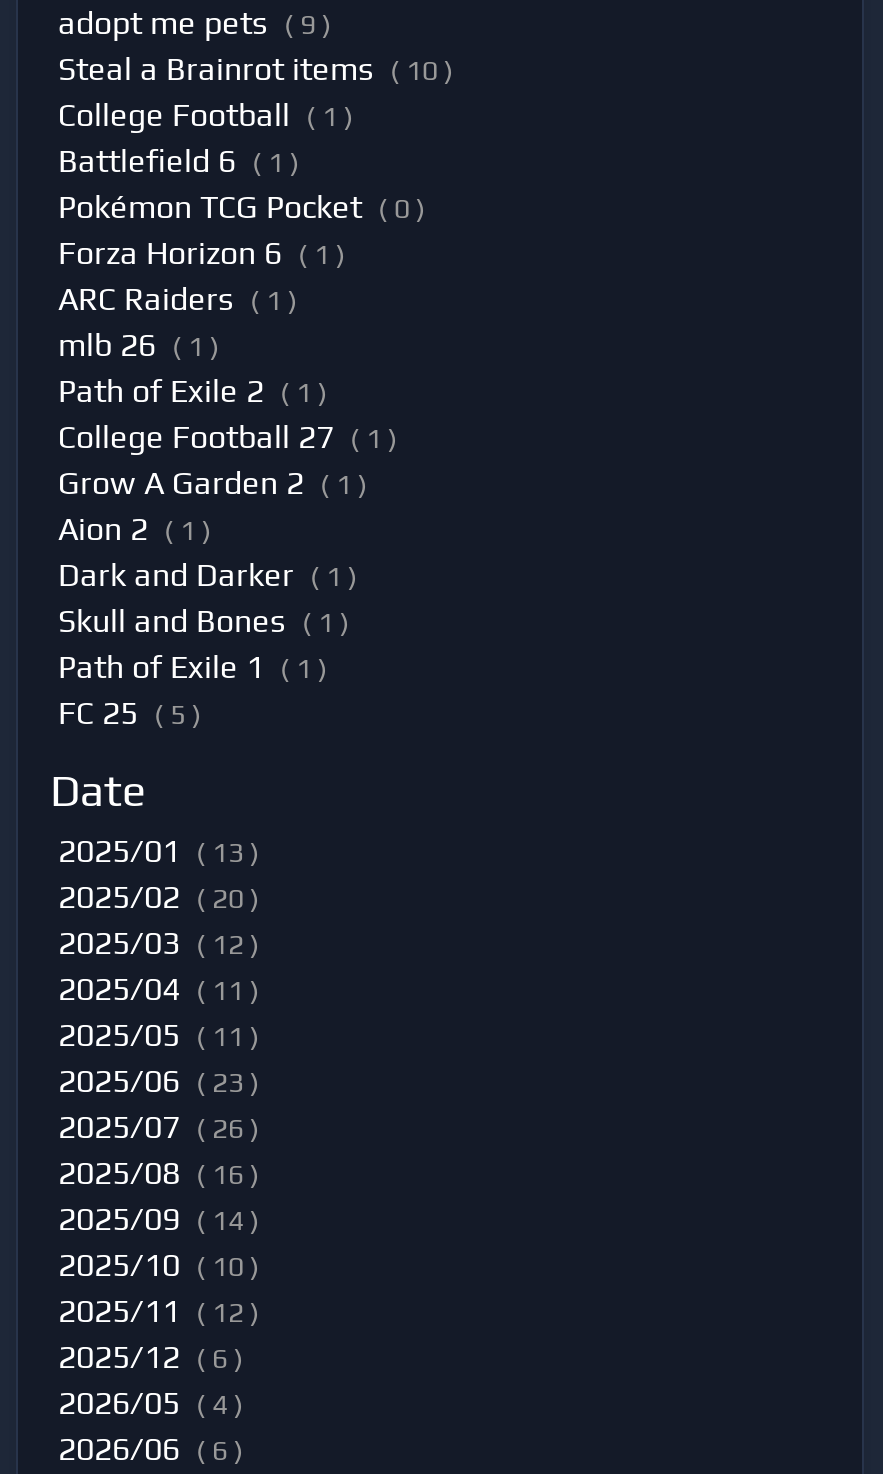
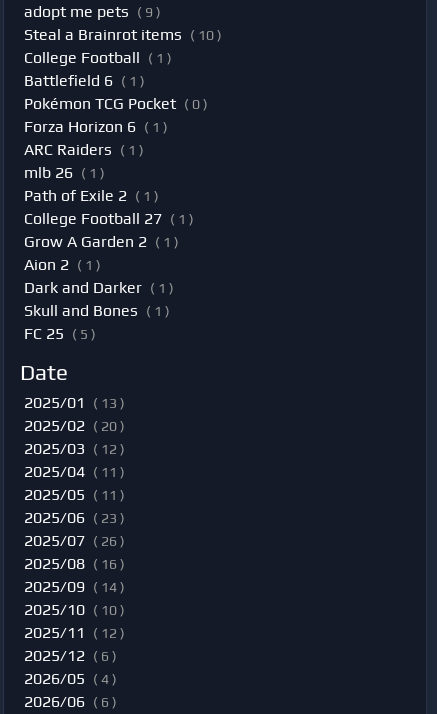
- Path of Exile 1 ( 1 )
